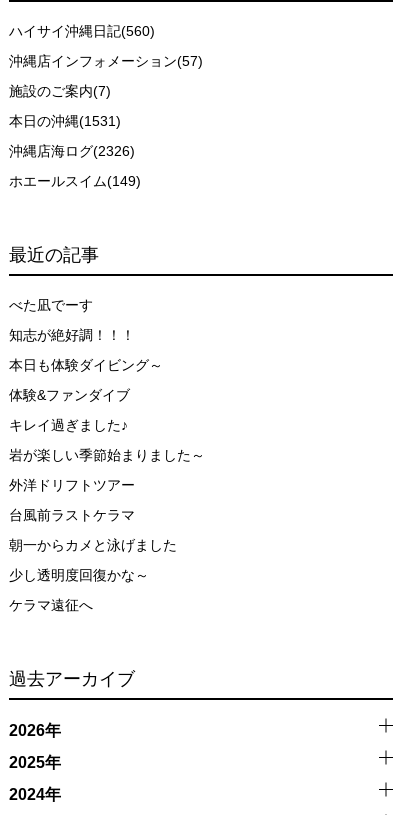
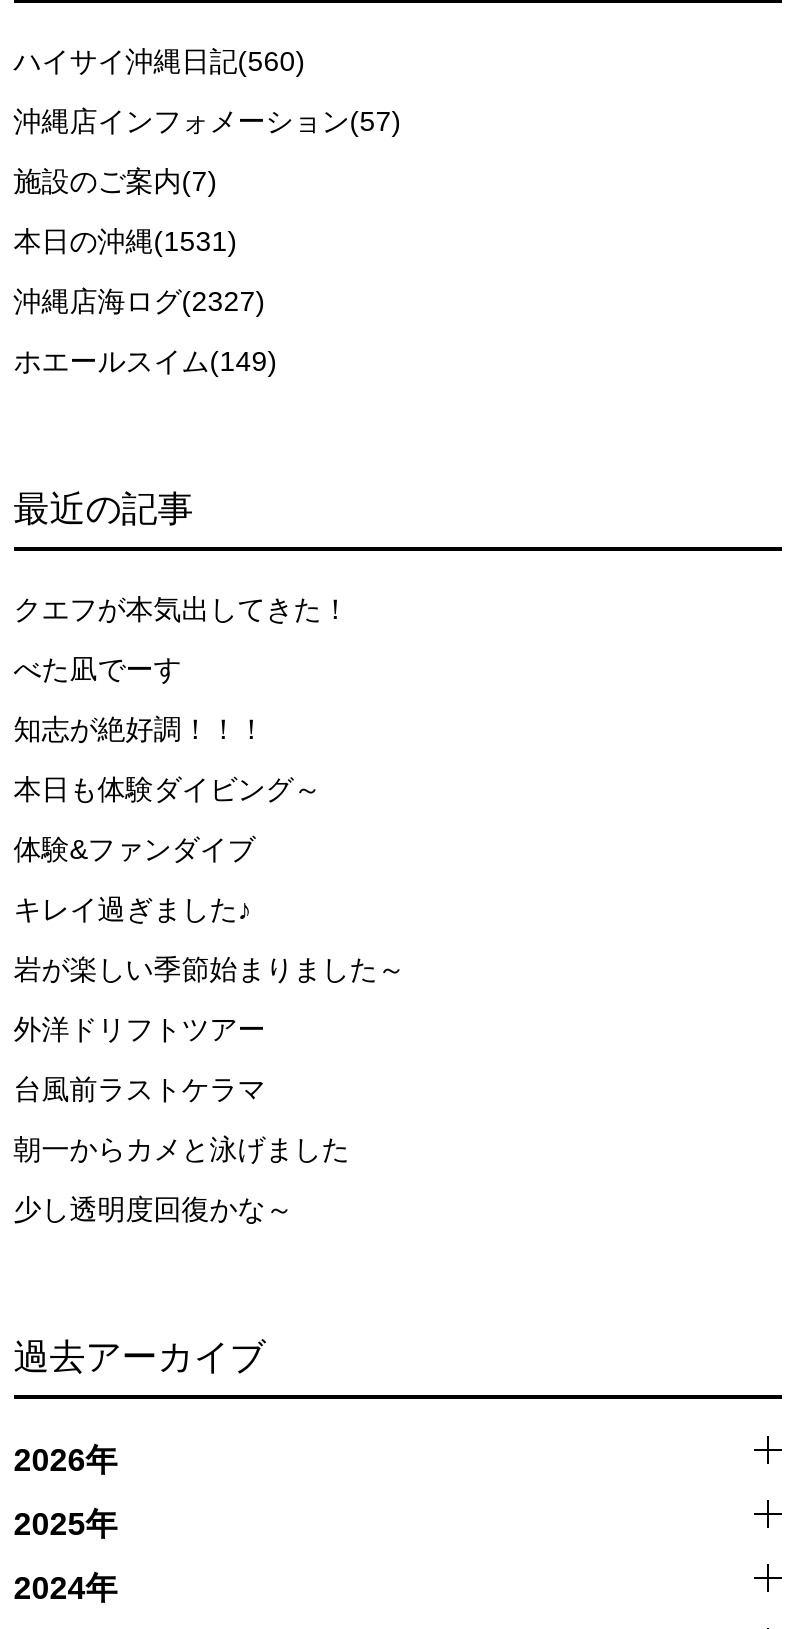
- 沖縄店海ログ(2326)
+ 沖縄店海ログ(2327)

+ クエフが本気出してきた！

moved down: べた凪でーす | 知志が絶好調！！！ | 本日も体験ダイビング～ | ... | 朝一からカメと泳げました | 少し透明度回復かな～

- ケラマ遠征へ
